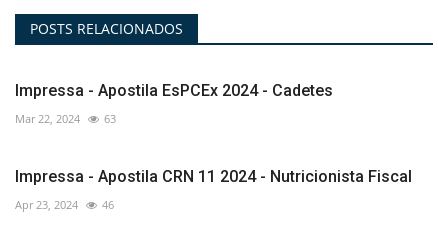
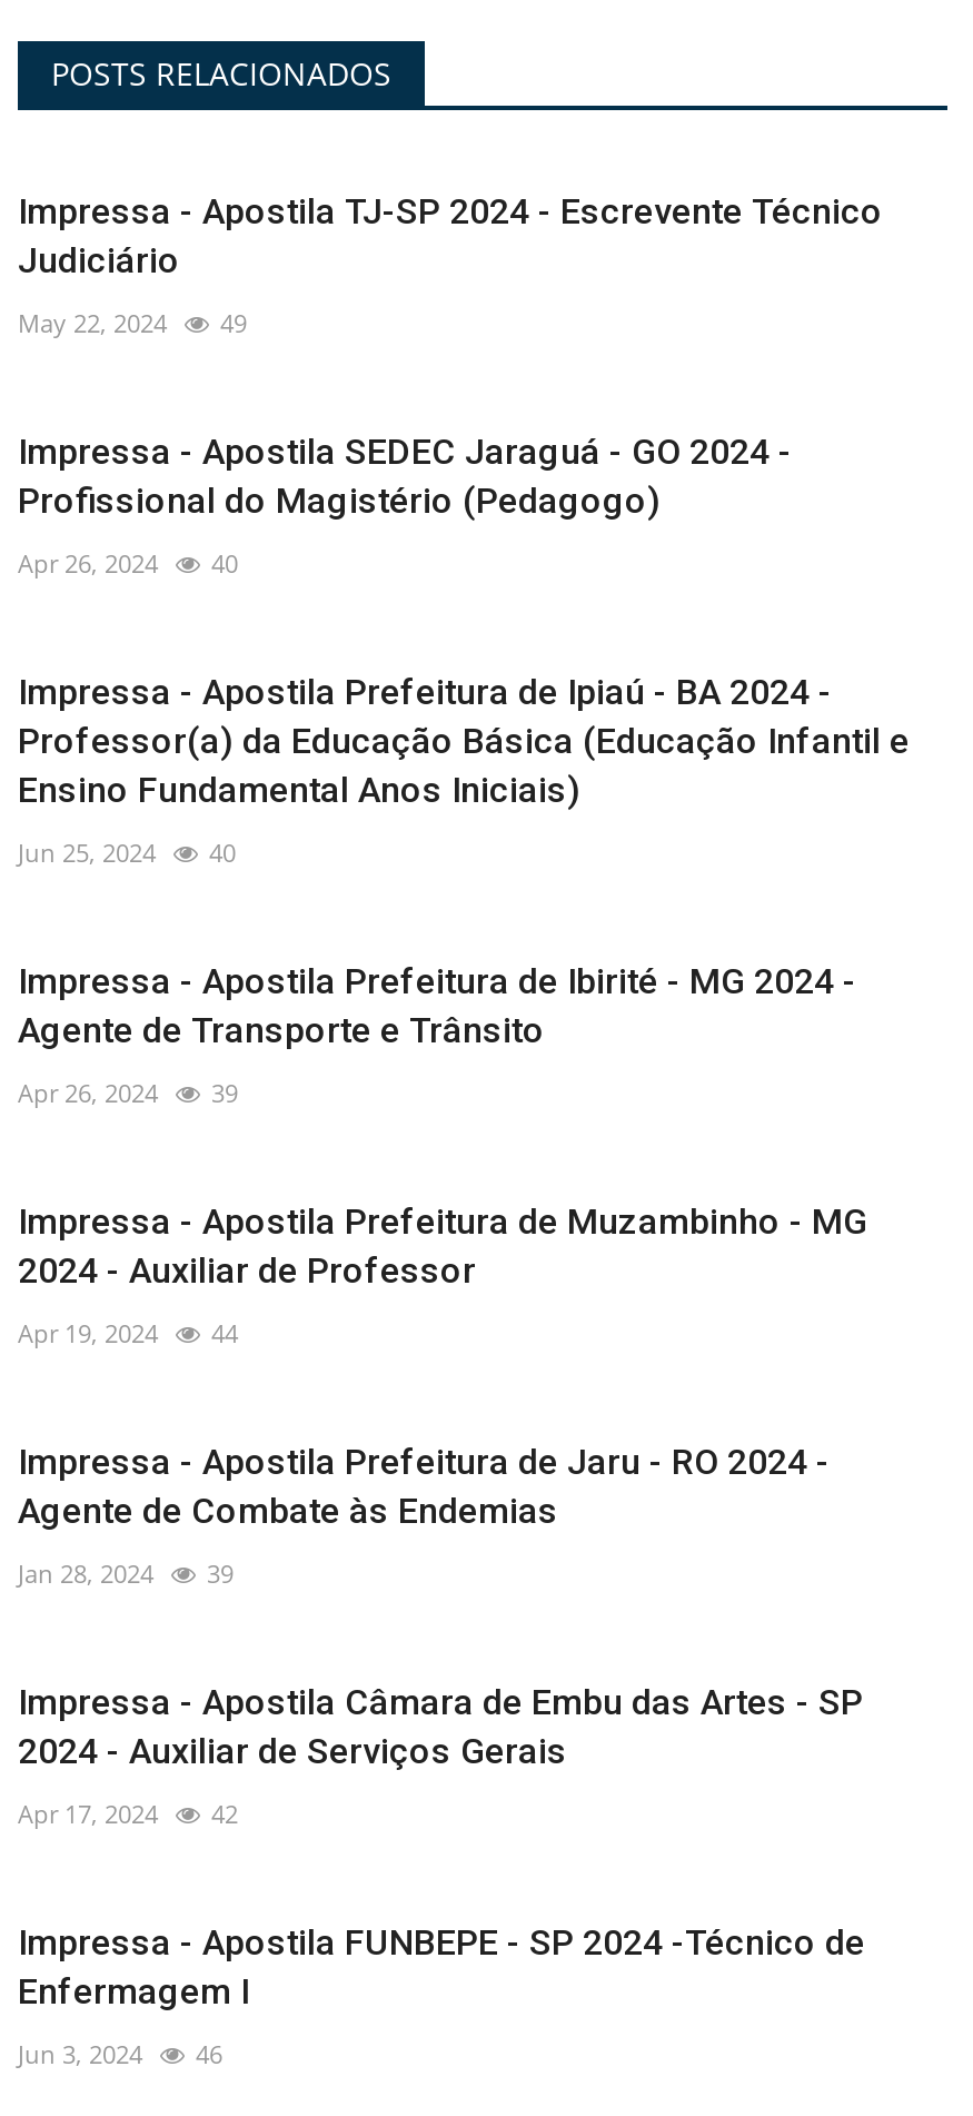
- Impressa - Apostila EsPCEx 2024 - Cadetes
- Mar 22, 2024
- 63
- Impressa - Apostila CRN 11 2024 - Nutricionista Fiscal
- Apr 23, 2024
+ Impressa - Apostila TJ-SP 2024 - Escrevente Técnico
+ Judiciário
+ May 22, 2024
+ 49
+ Impressa - Apostila SEDEC Jaraguá - GO 2024 -
+ Profissional do Magistério (Pedagogo)
+ Apr 26, 2024
+ 40
+ Impressa - Apostila Prefeitura de Ipiaú - BA 2024 -
+ Professor(a) da Educação Básica (Educação Infantil e
+ Ensino Fundamental Anos Iniciais)
+ Jun 25, 2024
+ 40
+ Impressa - Apostila Prefeitura de Ibirité - MG 2024 -
+ Agente de Transporte e Trânsito
+ Apr 26, 2024
+ 39
+ Impressa - Apostila Prefeitura de Muzambinho - MG
+ 2024 - Auxiliar de Professor
+ Apr 19, 2024
+ 44
+ Impressa - Apostila Prefeitura de Jaru - RO 2024 -
+ Agente de Combate às Endemias
+ Jan 28, 2024
+ 39
+ Impressa - Apostila Câmara de Embu das Artes - SP
+ 2024 - Auxiliar de Serviços Gerais
+ Apr 17, 2024
+ 42
+ Impressa - Apostila FUNBEPE - SP 2024 -Técnico de
+ Enfermagem I
+ Jun 3, 2024
